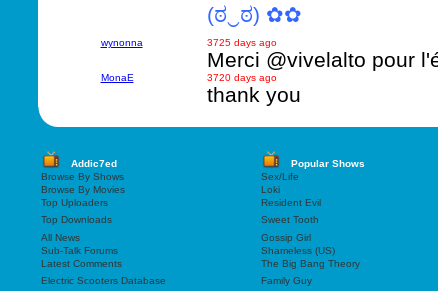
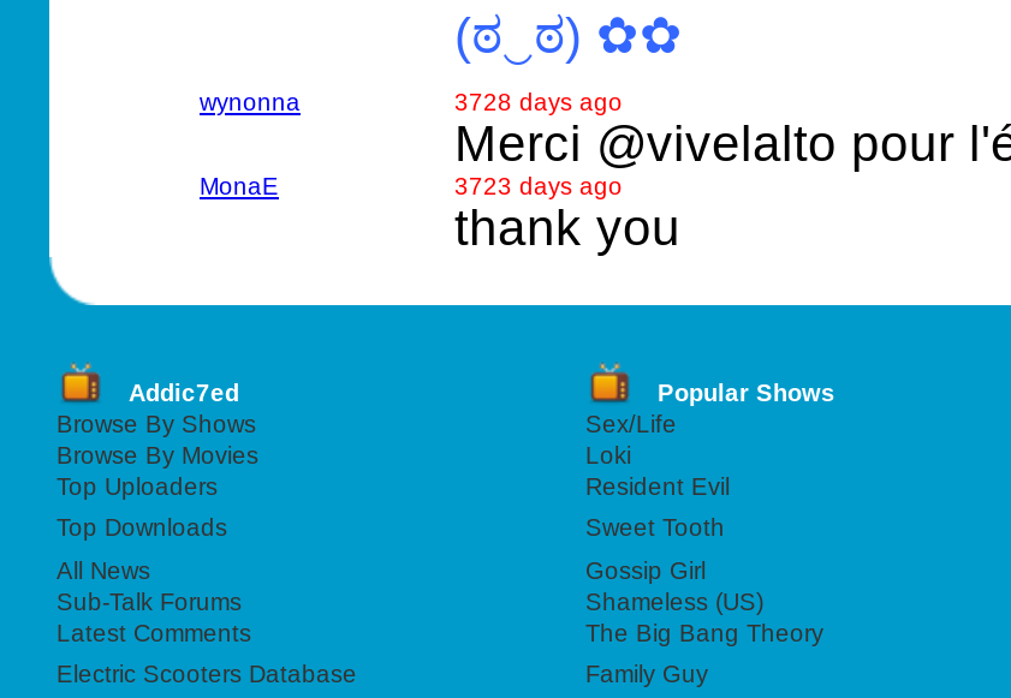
- 3725 days ago
+ 3728 days ago

- 3720 days ago
+ 3723 days ago
